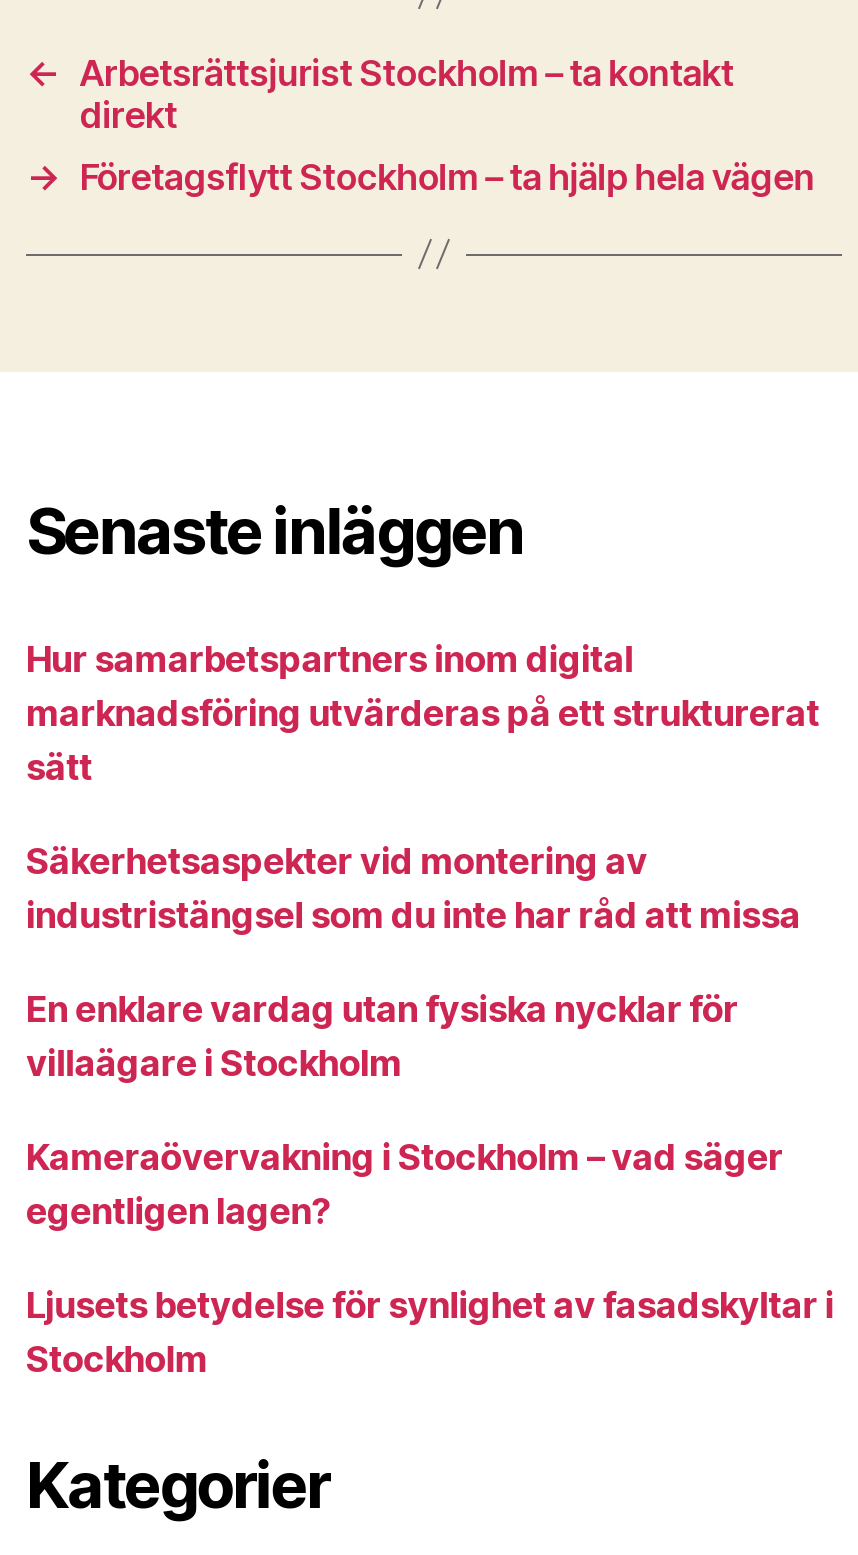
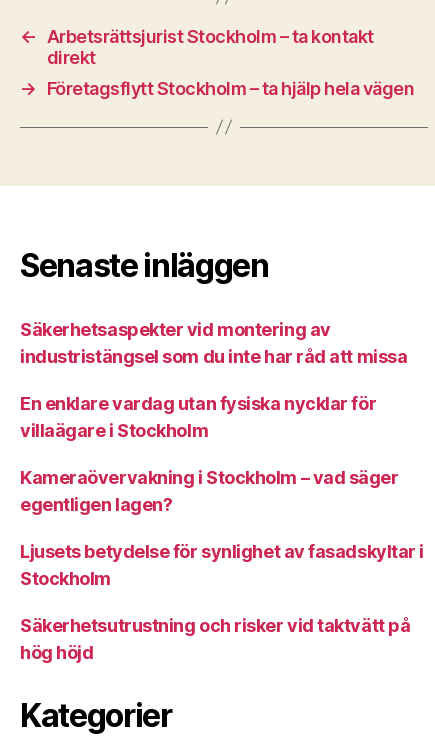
- Hur samarbetspartners inom digital
- marknadsföring utvärderas på ett strukturerat
- sätt

moved up: Säkerhetsaspekter vid montering av | industristängsel som du inte har råd att missa | En enklare vardag utan fysiska nycklar för | villaägare i Stockholm | Kameraövervakning i Stockholm – vad säger | egentligen lagen? | Ljusets betydelse för synlighet av fasadskyltar i | Stockholm

+ Säkerhetsutrustning och risker vid taktvätt på
+ hög höjd
